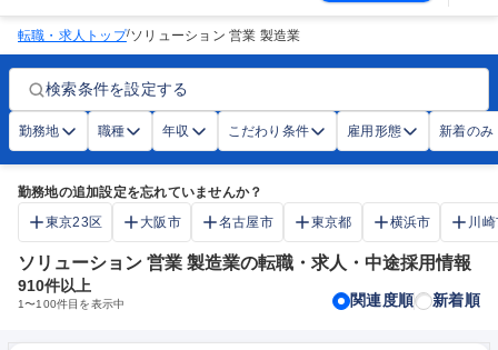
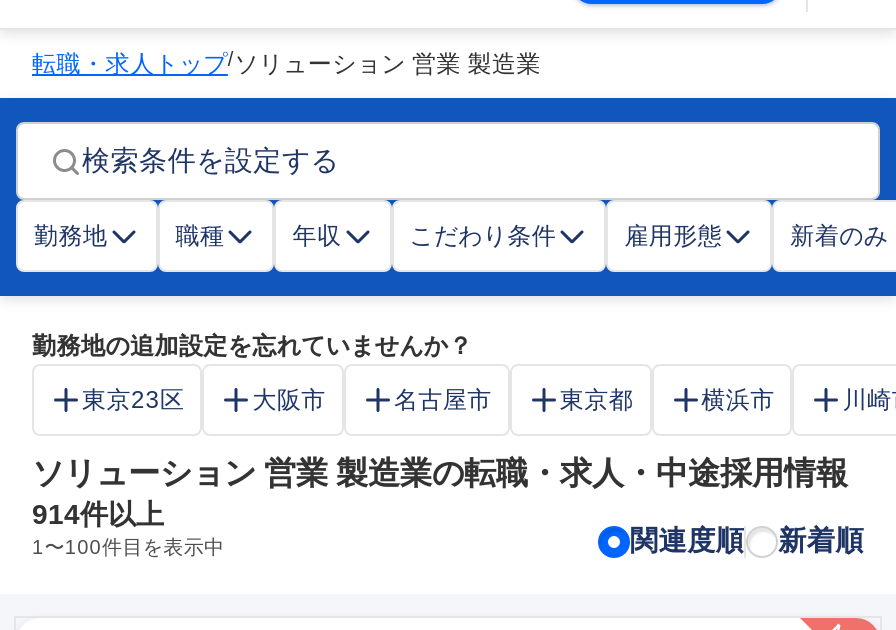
- 910件以上
+ 914件以上
